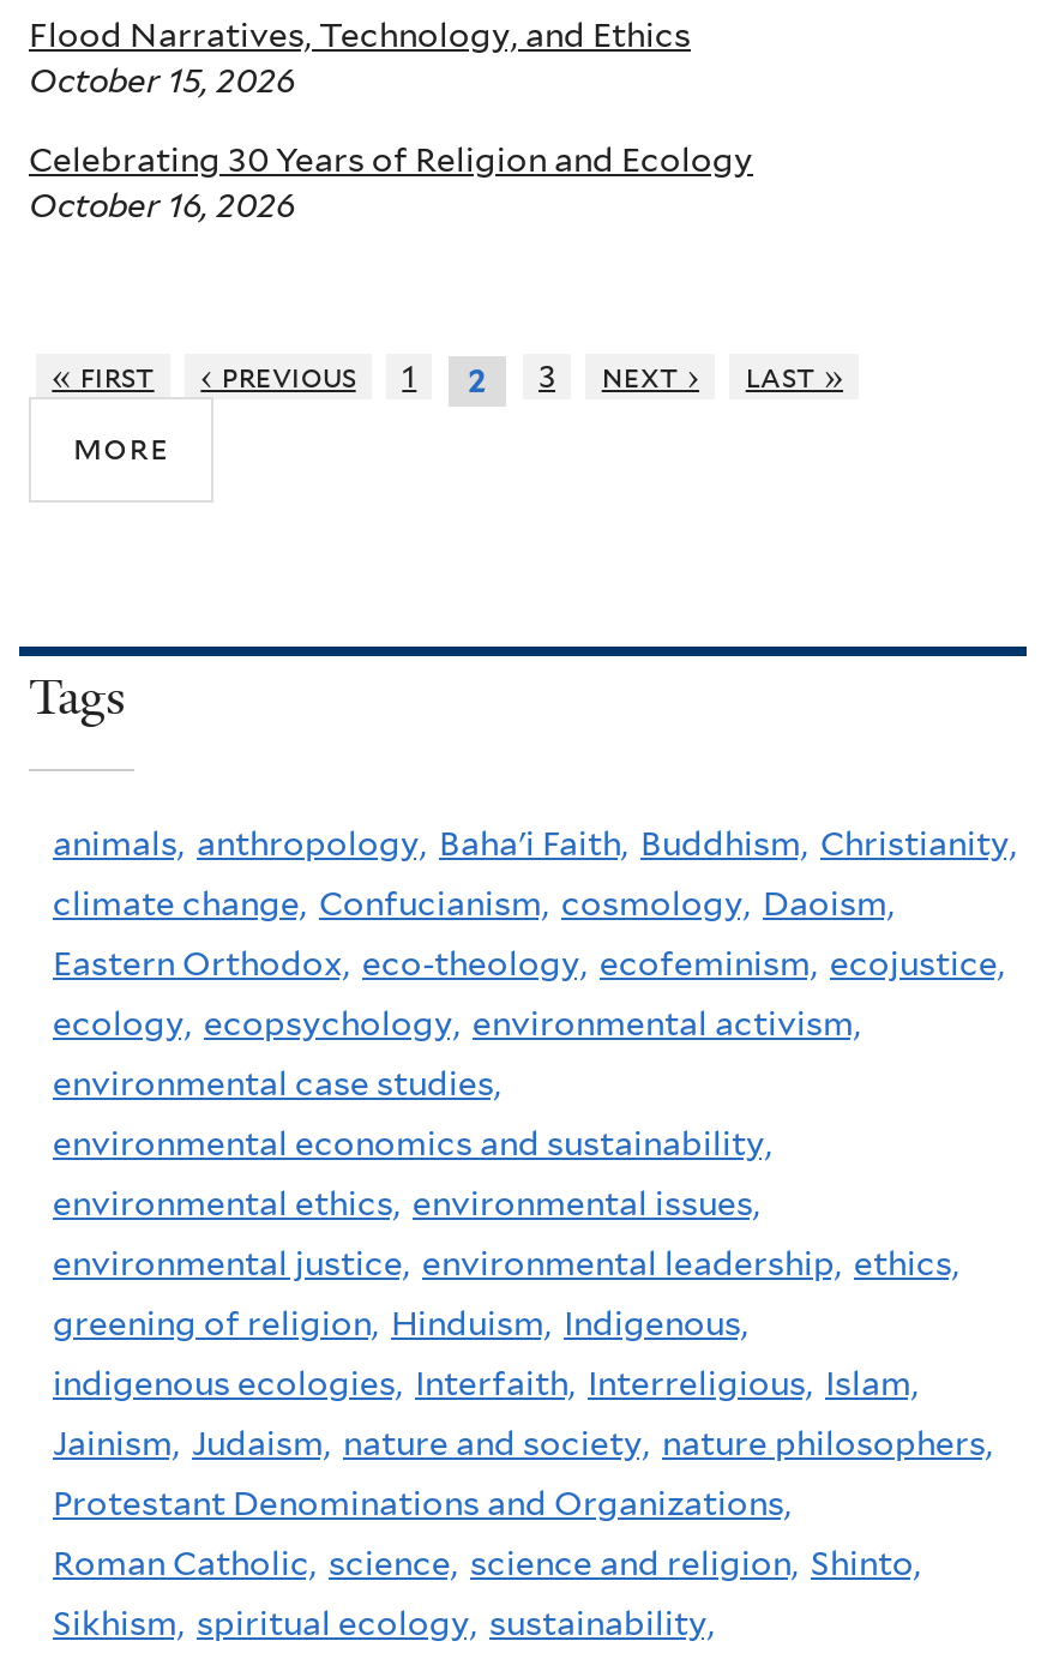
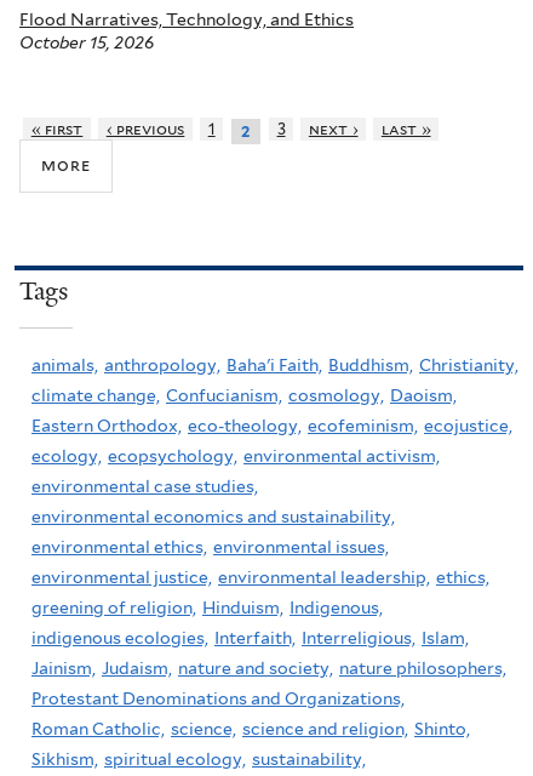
- Celebrating 30 Years of Religion and Ecology
- October 16, 2026
